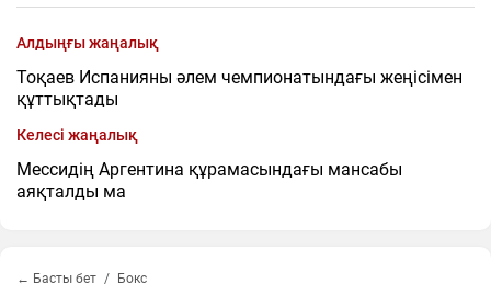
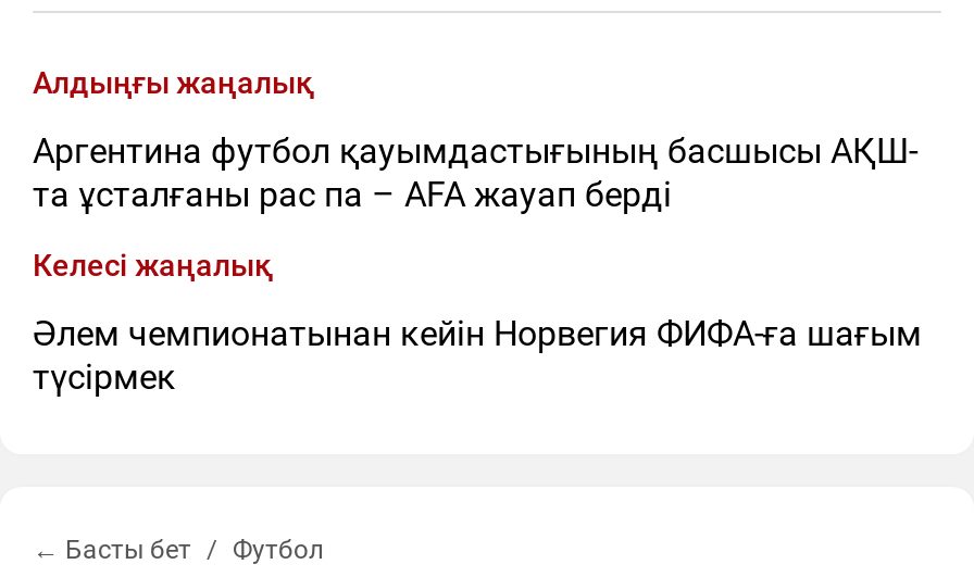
- Тоқаев Испанияны әлем чемпионатындағы жеңісімен
- құттықтады
+ Аргентина футбол қауымдастығының басшысы АҚШ-
+ та ұсталғаны рас па – AFA жауап берді

- Мессидің Аргентина құрамасындағы мансабы
- аяқталды ма
+ Әлем чемпионатынан кейін Норвегия ФИФА-ға шағым
+ түсірмек

- Бокс
+ Футбол
